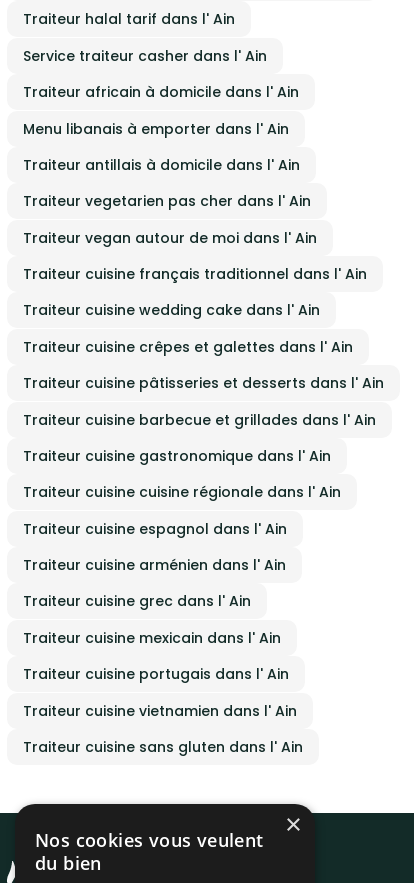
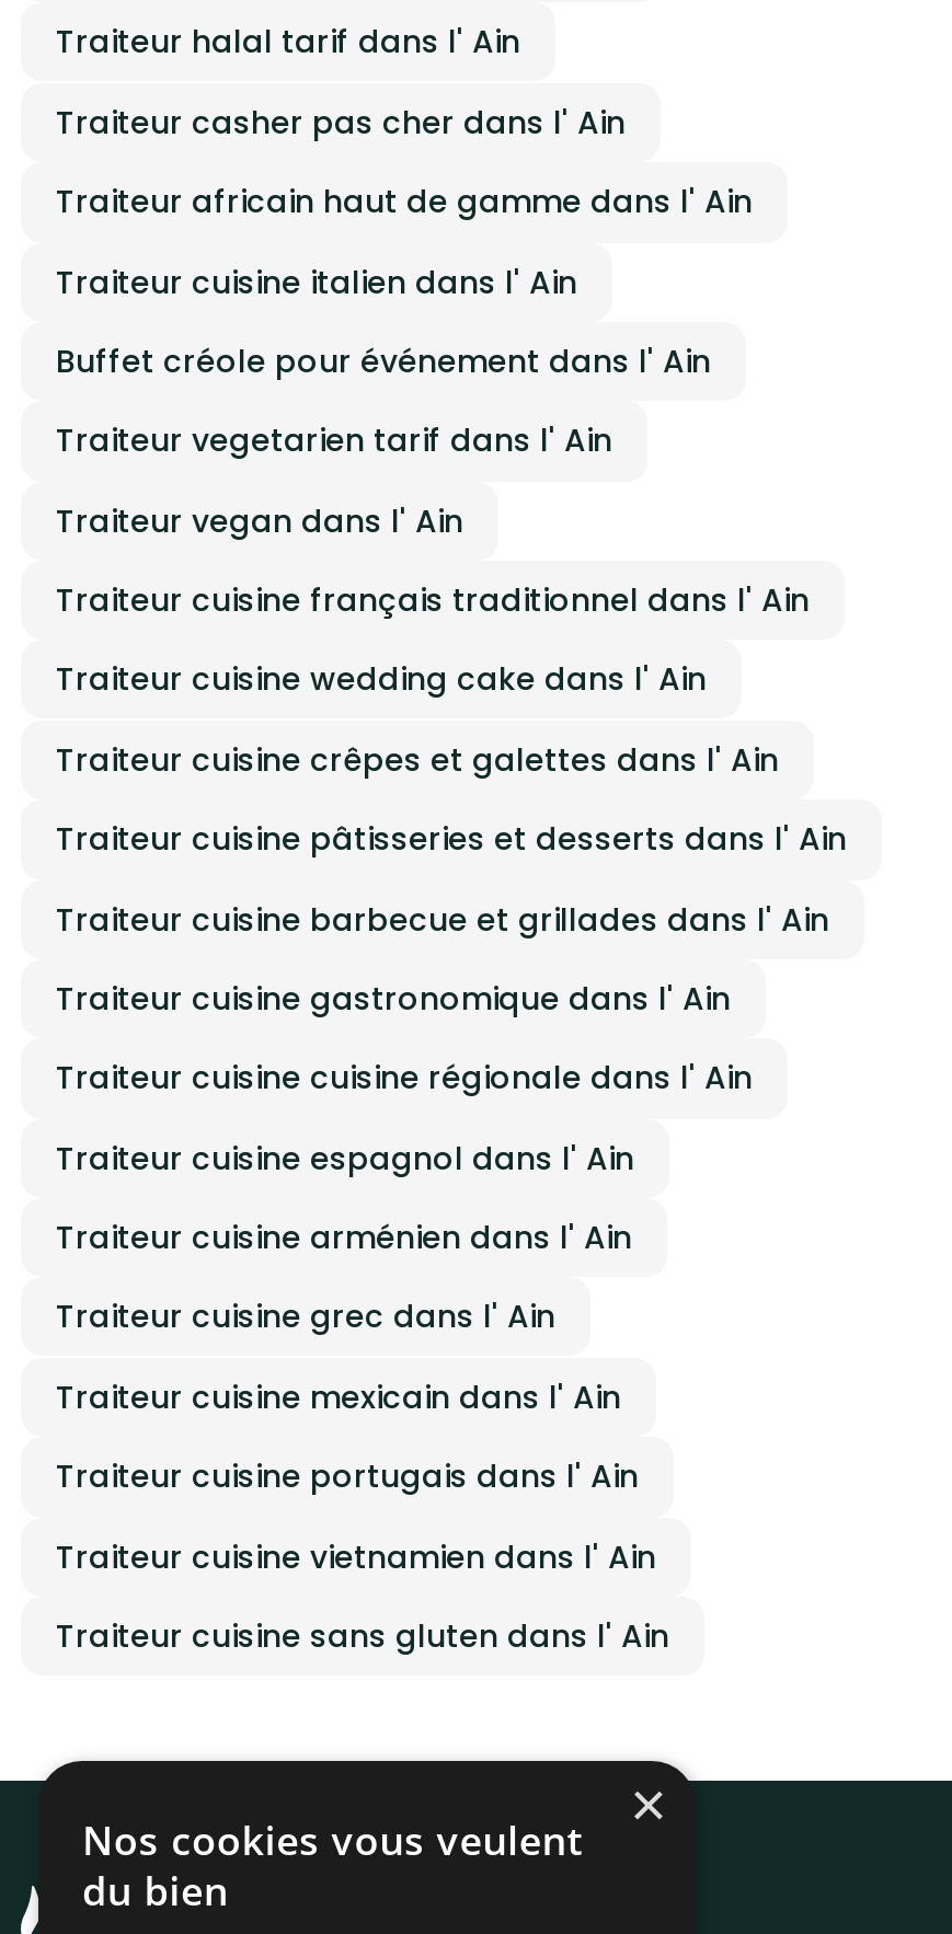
- Service traiteur casher dans l' Ain
+ Traiteur casher pas cher dans l' Ain

- Traiteur africain à domicile dans l' Ain
+ Traiteur africain haut de gamme dans l' Ain

- Menu libanais à emporter dans l' Ain
+ Traiteur cuisine italien dans l' Ain

- Traiteur antillais à domicile dans l' Ain
+ Buffet créole pour événement dans l' Ain

- Traiteur vegetarien pas cher dans l' Ain
+ Traiteur vegetarien tarif dans l' Ain

- Traiteur vegan autour de moi dans l' Ain
+ Traiteur vegan dans l' Ain
